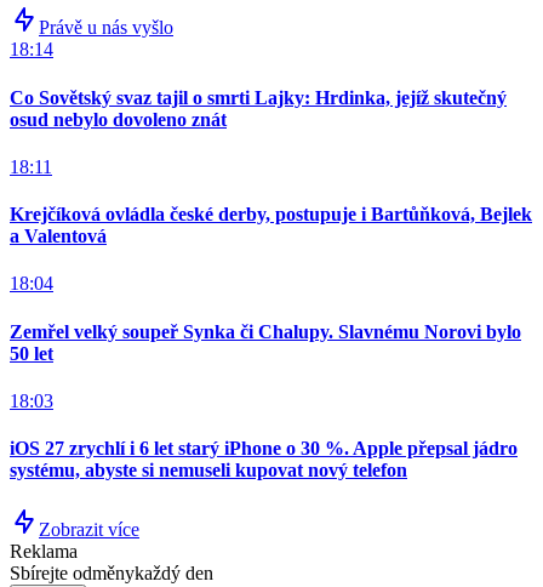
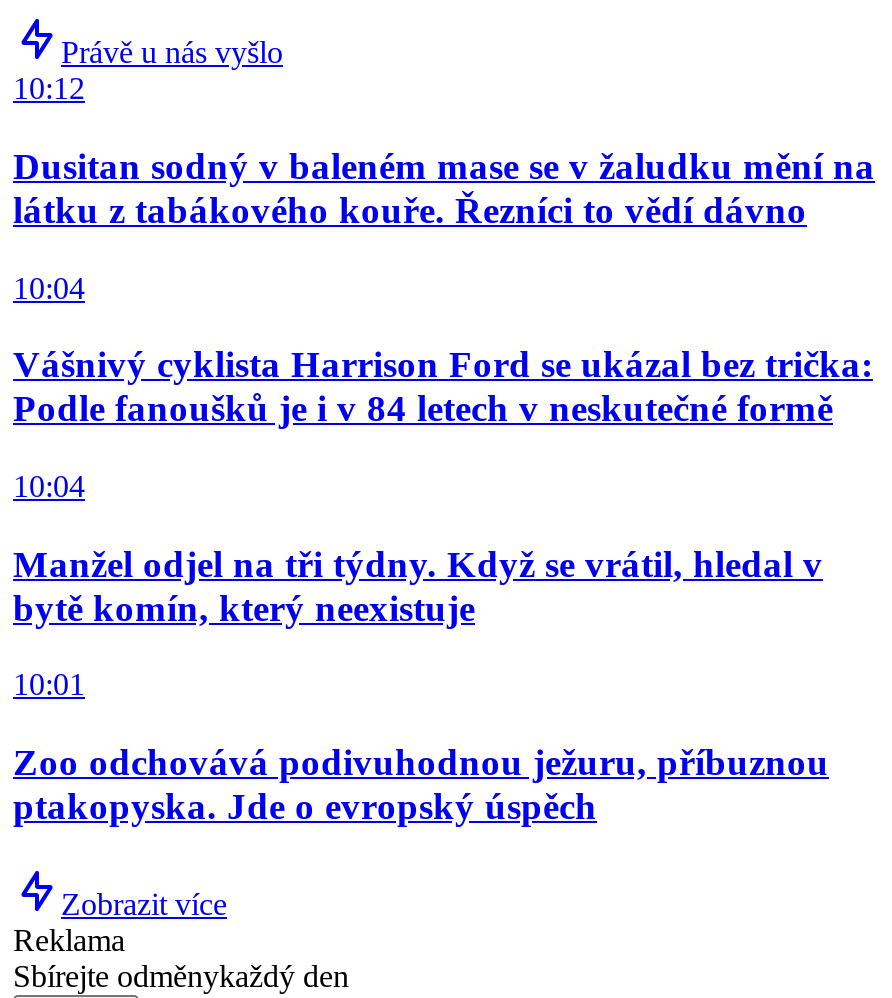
- 18:14
+ 10:12

- Co Sovětský svaz tajil o smrti Lajky: Hrdinka, jejíž skutečný
- osud nebylo dovoleno znát
+ Dusitan sodný v baleném mase se v žaludku mění na
+ látku z tabákového kouře. Řezníci to vědí dávno

- 18:11
+ 10:04

- Krejčíková ovládla české derby, postupuje i Bartůňková, Bejlek
- a Valentová
+ Vášnivý cyklista Harrison Ford se ukázal bez trička:
+ Podle fanoušků je i v 84 letech v neskutečné formě

- 18:04
+ 10:04

- Zemřel velký soupeř Synka či Chalupy. Slavnému Norovi bylo
- 50 let
+ Manžel odjel na tři týdny. Když se vrátil, hledal v
+ bytě komín, který neexistuje

- 18:03
+ 10:01

- iOS 27 zrychlí i 6 let starý iPhone o 30 %. Apple přepsal jádro
- systému, abyste si nemuseli kupovat nový telefon
+ Zoo odchovává podivuhodnou ježuru, příbuznou
+ ptakopyska. Jde o evropský úspěch
